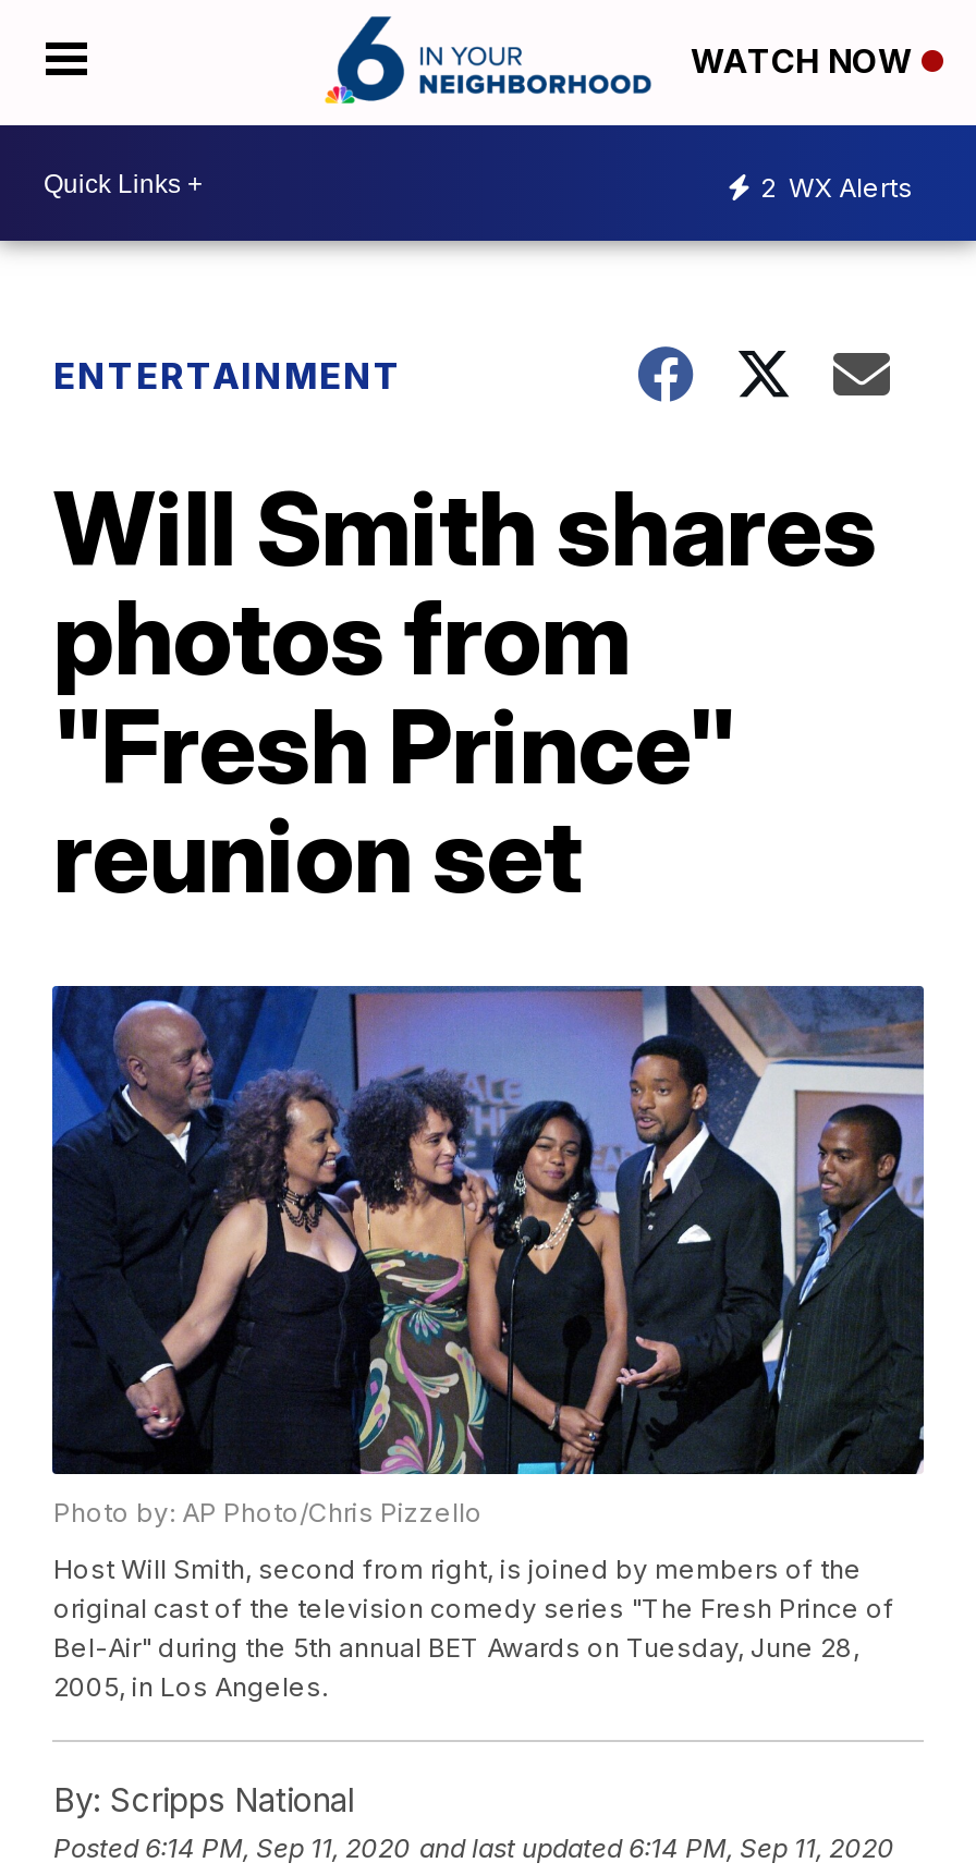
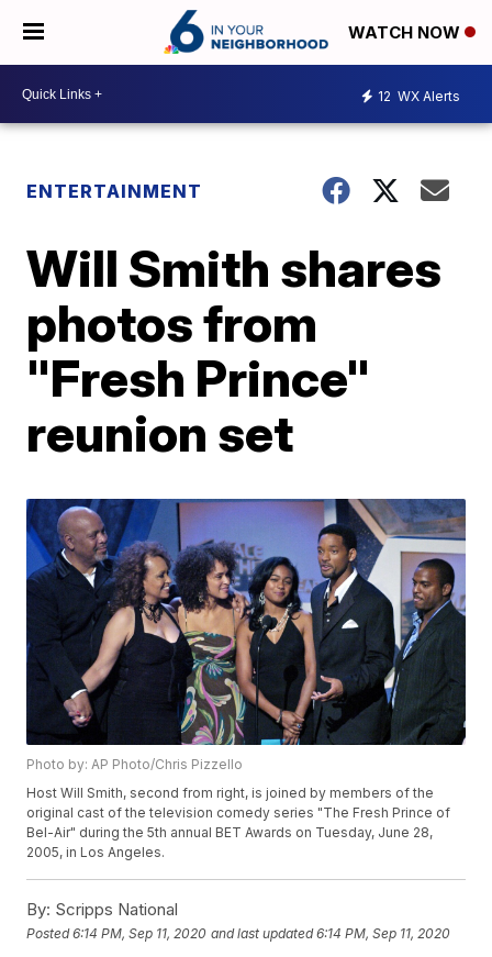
- 2 WX Alerts
+ 12 WX Alerts
